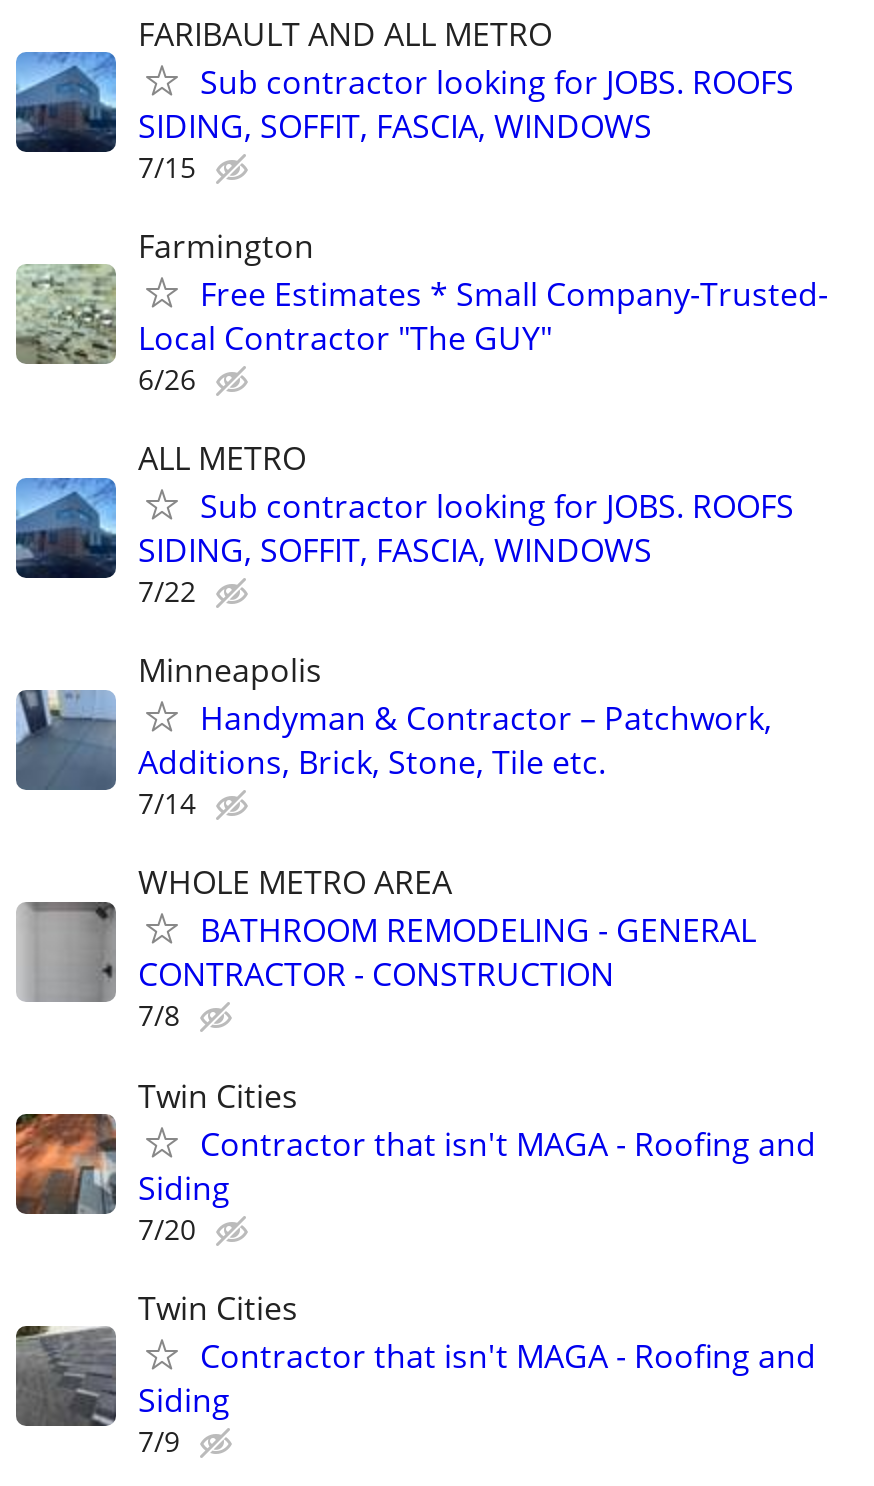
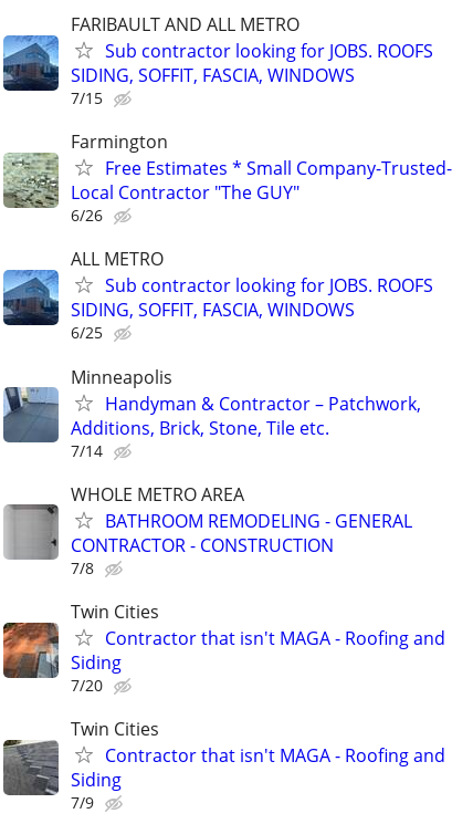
- 7/22
+ 6/25
